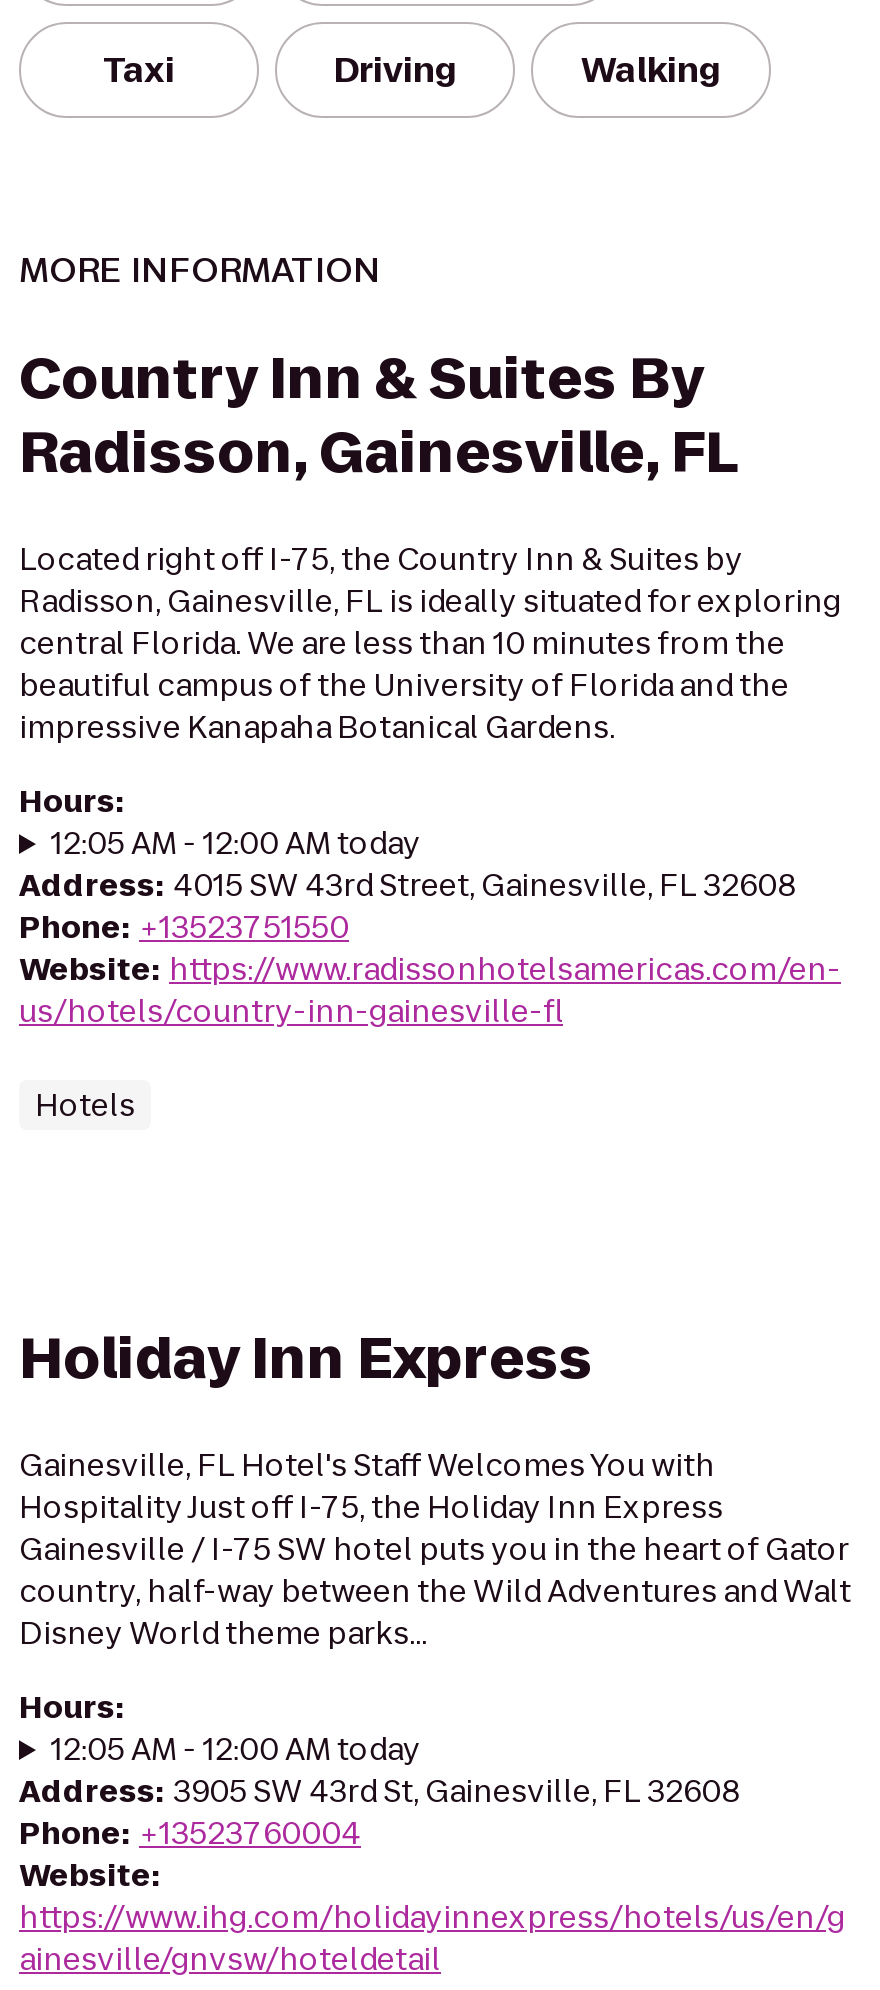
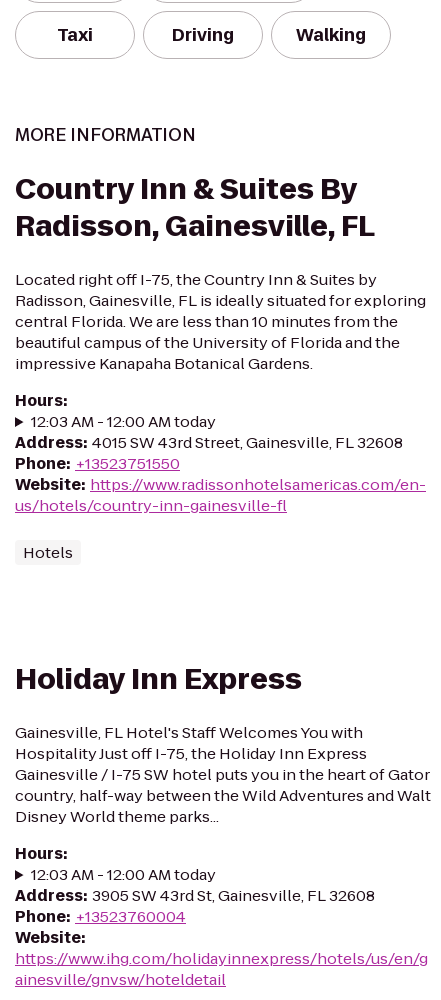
- 12:05 AM - 12:00 AM today
+ 12:03 AM - 12:00 AM today

- 12:05 AM - 12:00 AM today
+ 12:03 AM - 12:00 AM today
